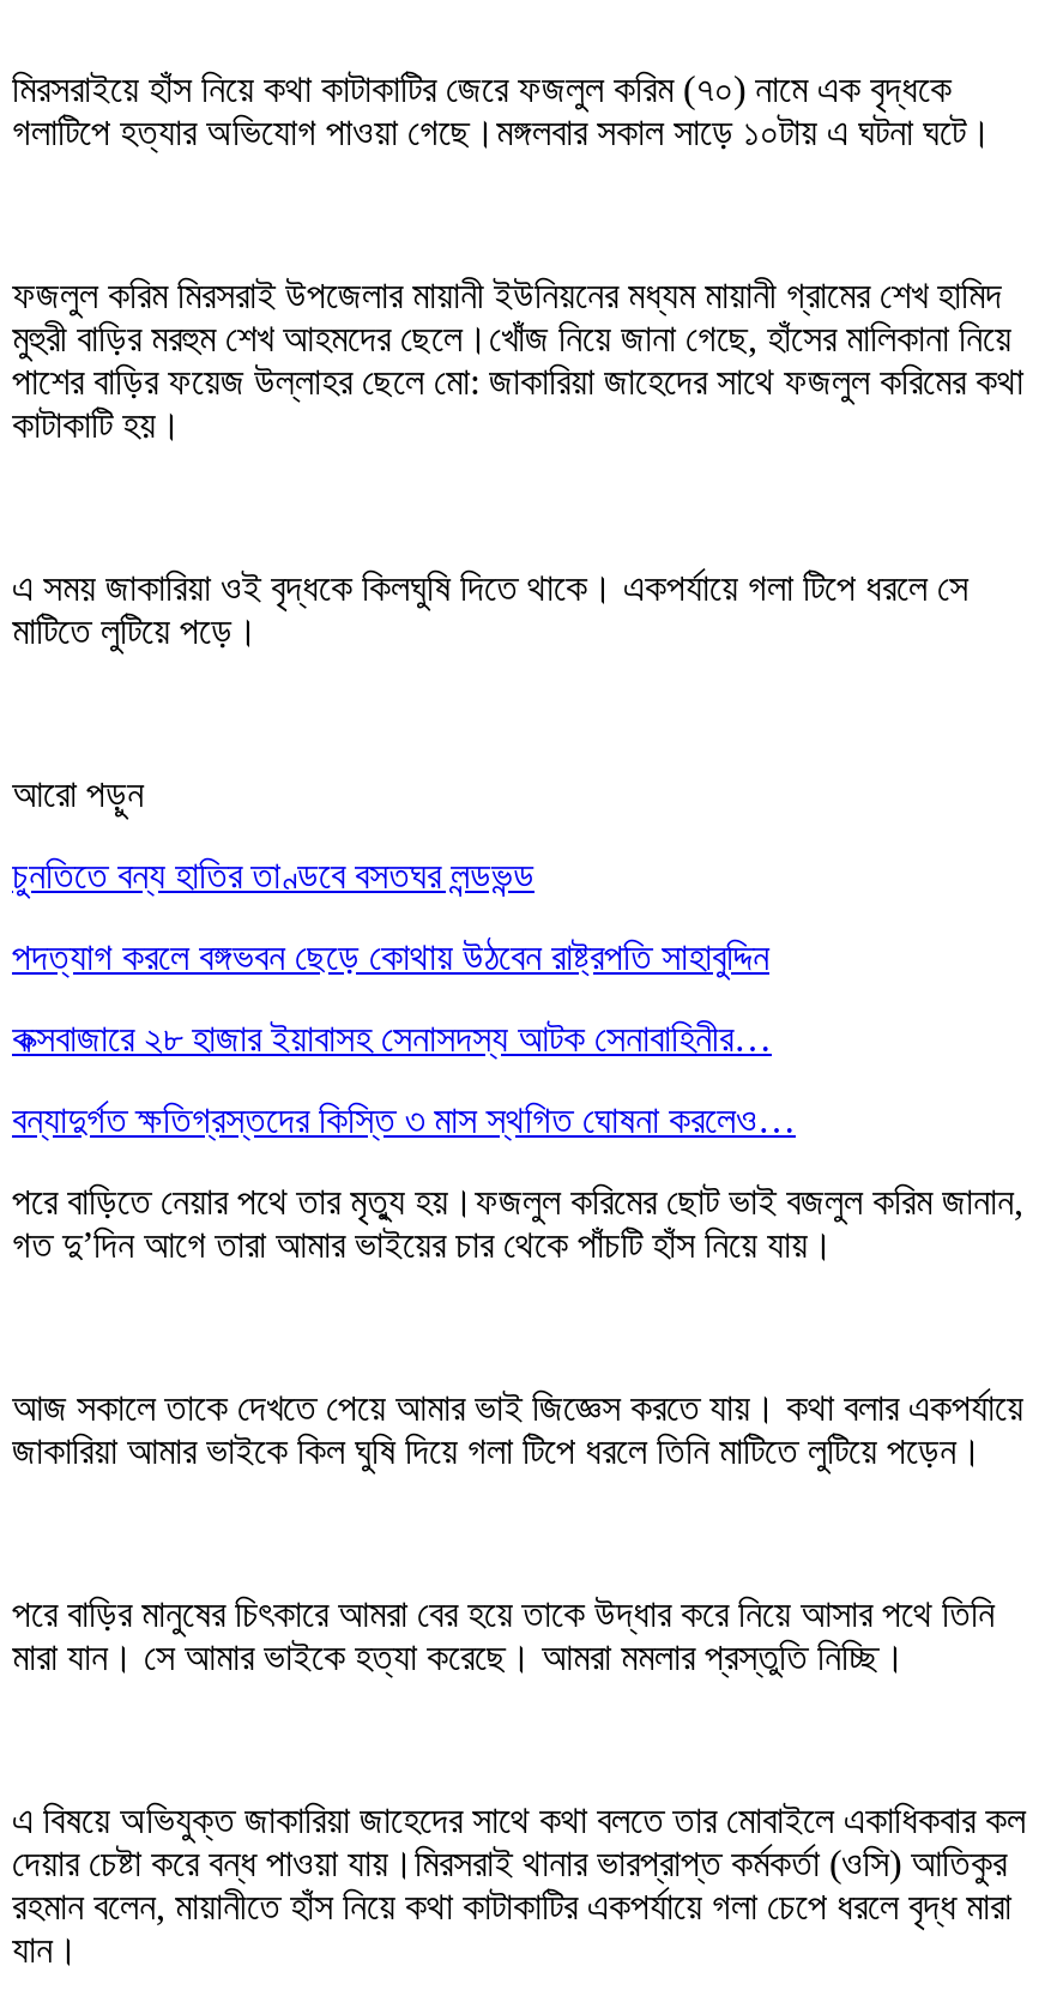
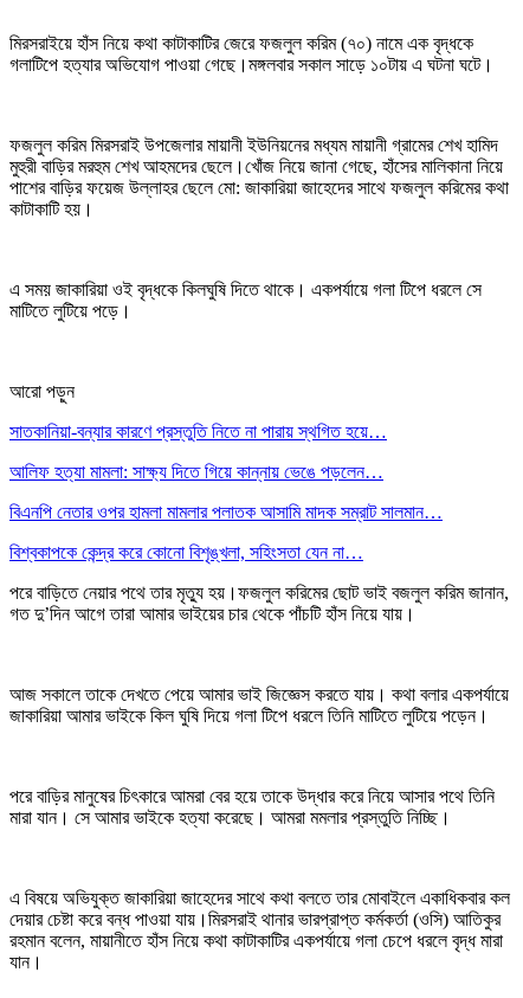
- চুনতিতে বন্য হাতির তাণ্ডবে বসতঘর লন্ডভন্ড
+ সাতকানিয়া-বন্যার কারণে প্রস্তুতি নিতে না পারায় স্থগিত হয়ে…

- পদত্যাগ করলে বঙ্গভবন ছেড়ে কোথায় উঠবেন রাষ্ট্রপতি সাহাবুদ্দিন
+ আলিফ হত্যা মামলা: সাক্ষ্য দিতে গিয়ে কান্নায় ভেঙে পড়লেন…

- কক্সবাজারে ২৮ হাজার ইয়াবাসহ সেনাসদস্য আটক সেনাবাহিনীর…
+ বিএনপি নেতার ওপর হামলা মামলার পলাতক আসামি মাদক সম্রাট সালমান…

- বন্যাদুর্গত ক্ষতিগ্রস্তদের কিস্তি ৩ মাস স্থগিত ঘোষনা করলেও…
+ বিশ্বকাপকে কেন্দ্র করে কোনো বিশৃঙ্খলা, সহিংসতা যেন না…
